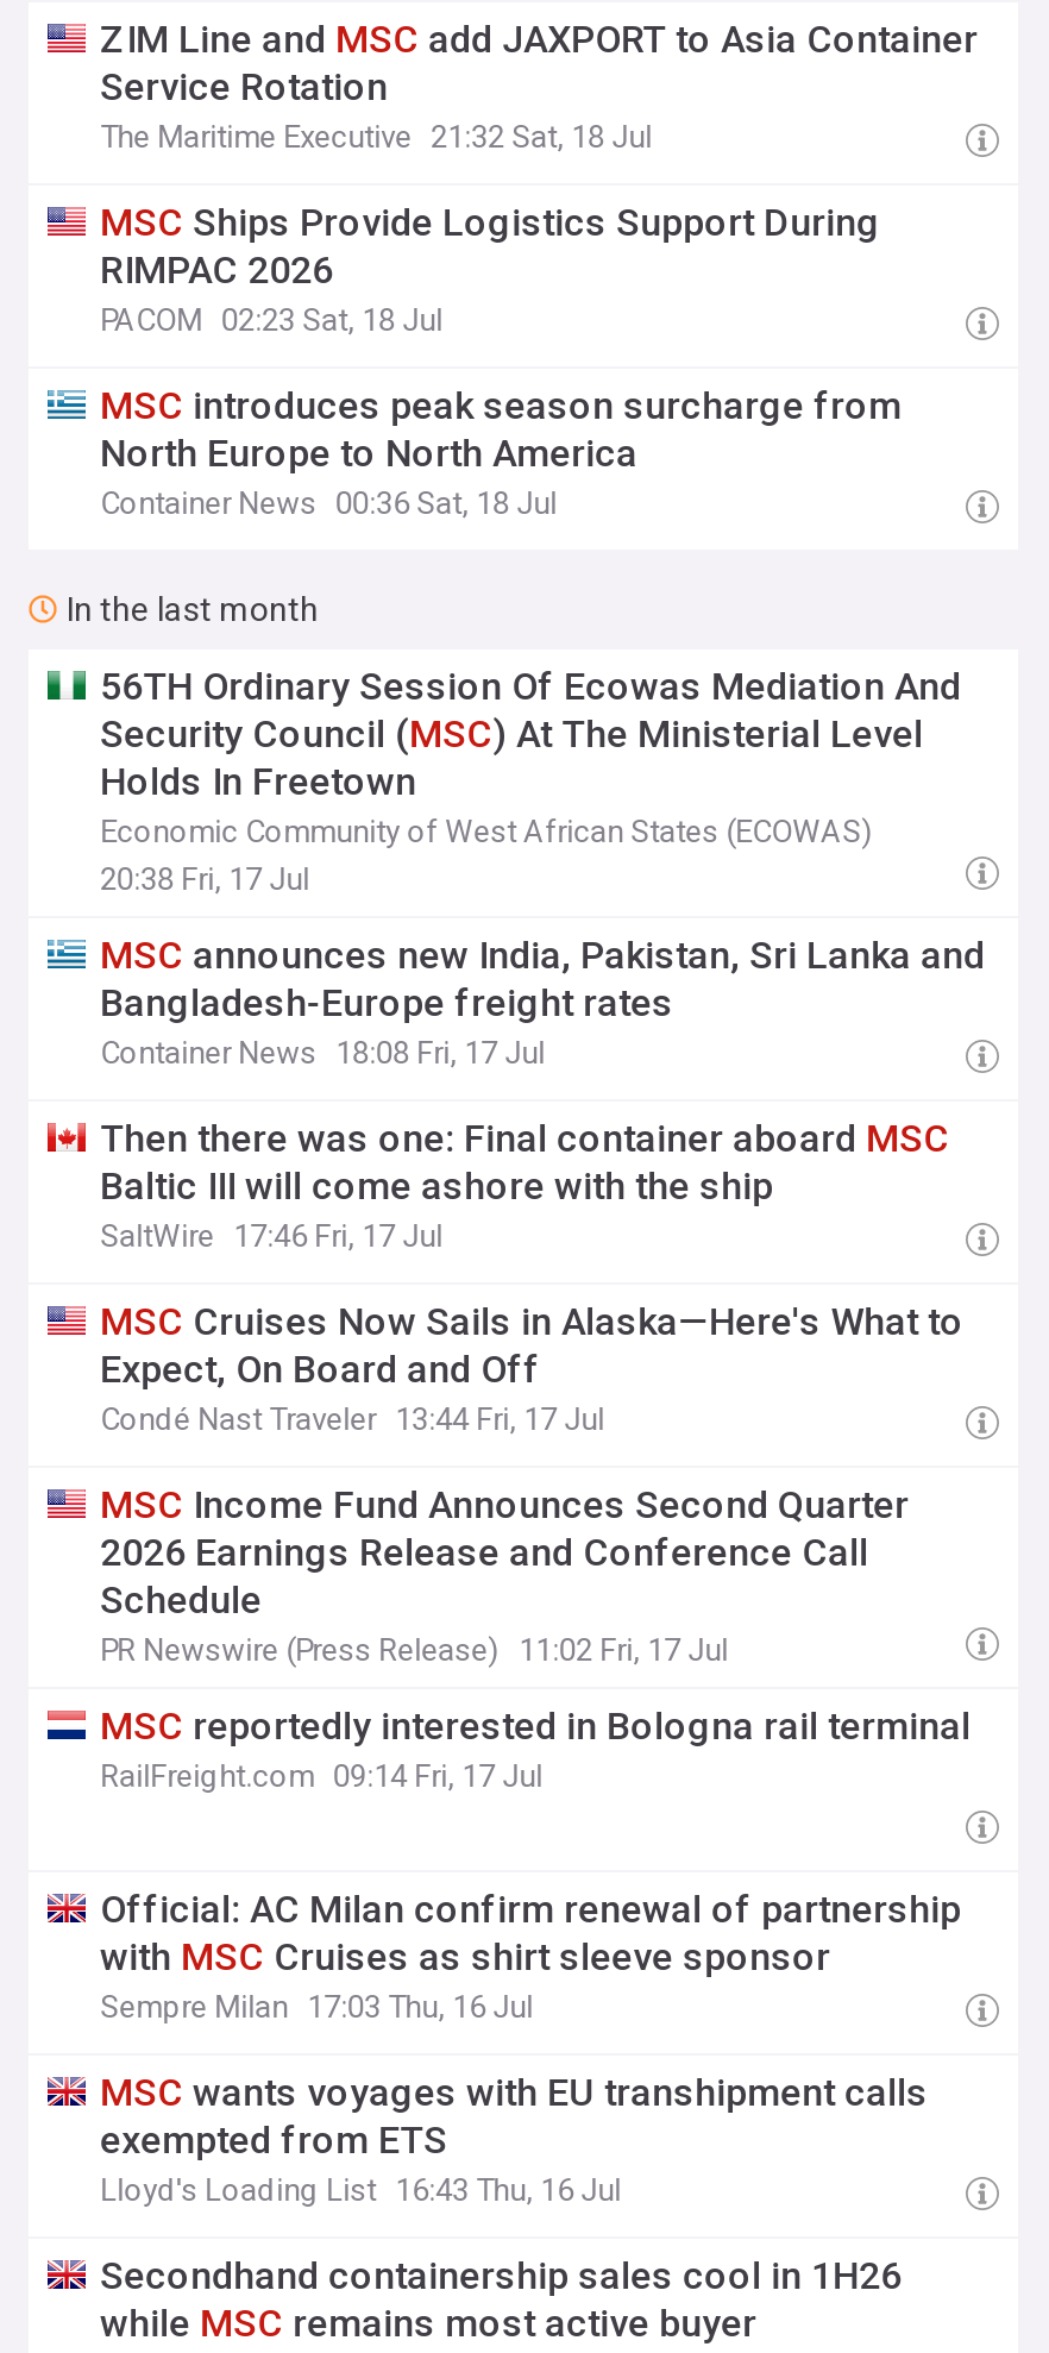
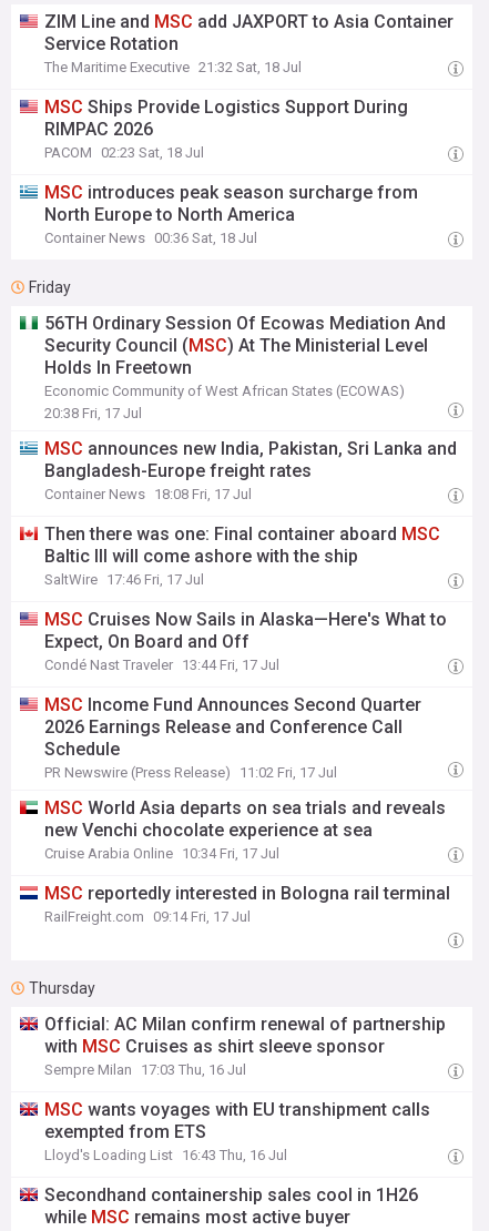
- In the last month
+ Friday

+ MSC World Asia departs on sea trials and reveals
+ new Venchi chocolate experience at sea
+ Cruise Arabia Online 10:34 Fri, 17 Jul

+ Thursday
